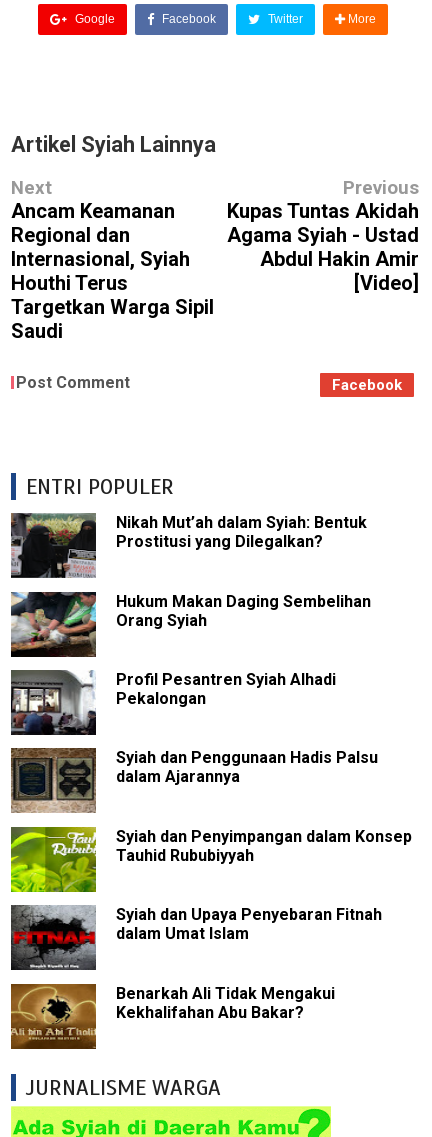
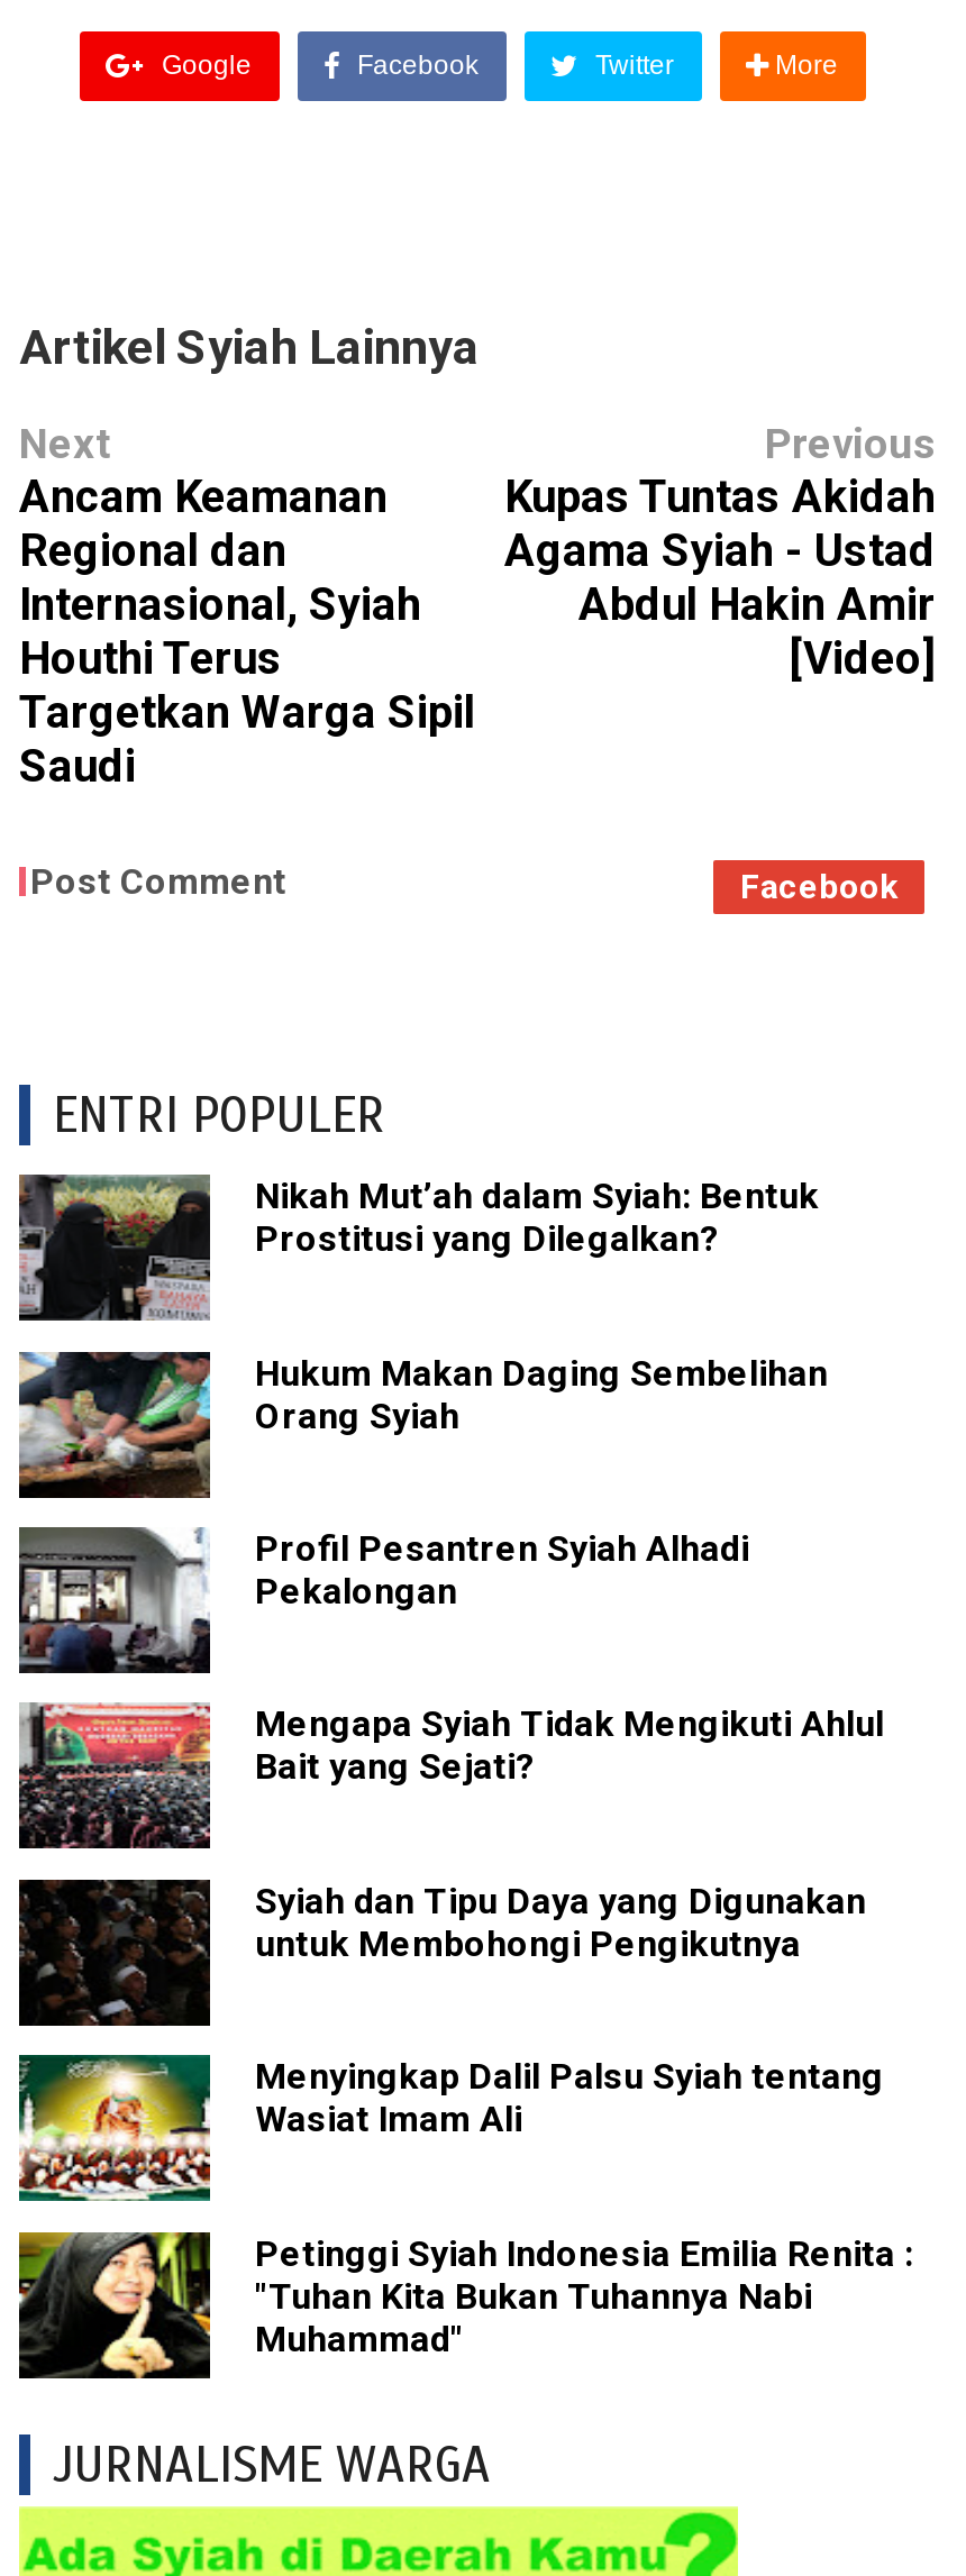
- [image]
- Syiah dan Penggunaan Hadis Palsu
- dalam Ajarannya
+ [image]
+ Mengapa Syiah Tidak Mengikuti Ahlul
+ Bait yang Sejati?

- [image]
- Syiah dan Penyimpangan dalam Konsep
- Tauhid Rububiyyah
+ [image]
+ Syiah dan Tipu Daya yang Digunakan
+ untuk Membohongi Pengikutnya

- [image]
- Syiah dan Upaya Penyebaran Fitnah
- dalam Umat Islam
+ [image]
+ Menyingkap Dalil Palsu Syiah tentang
+ Wasiat Imam Ali

- [image]
- Benarkah Ali Tidak Mengakui
- Kekhalifahan Abu Bakar?
+ [image]
+ Petinggi Syiah Indonesia Emilia Renita :
+ "Tuhan Kita Bukan Tuhannya Nabi
+ Muhammad"
